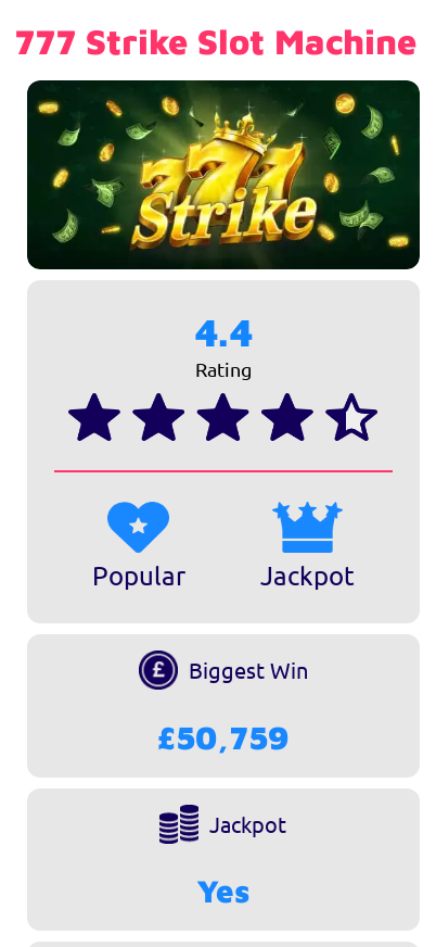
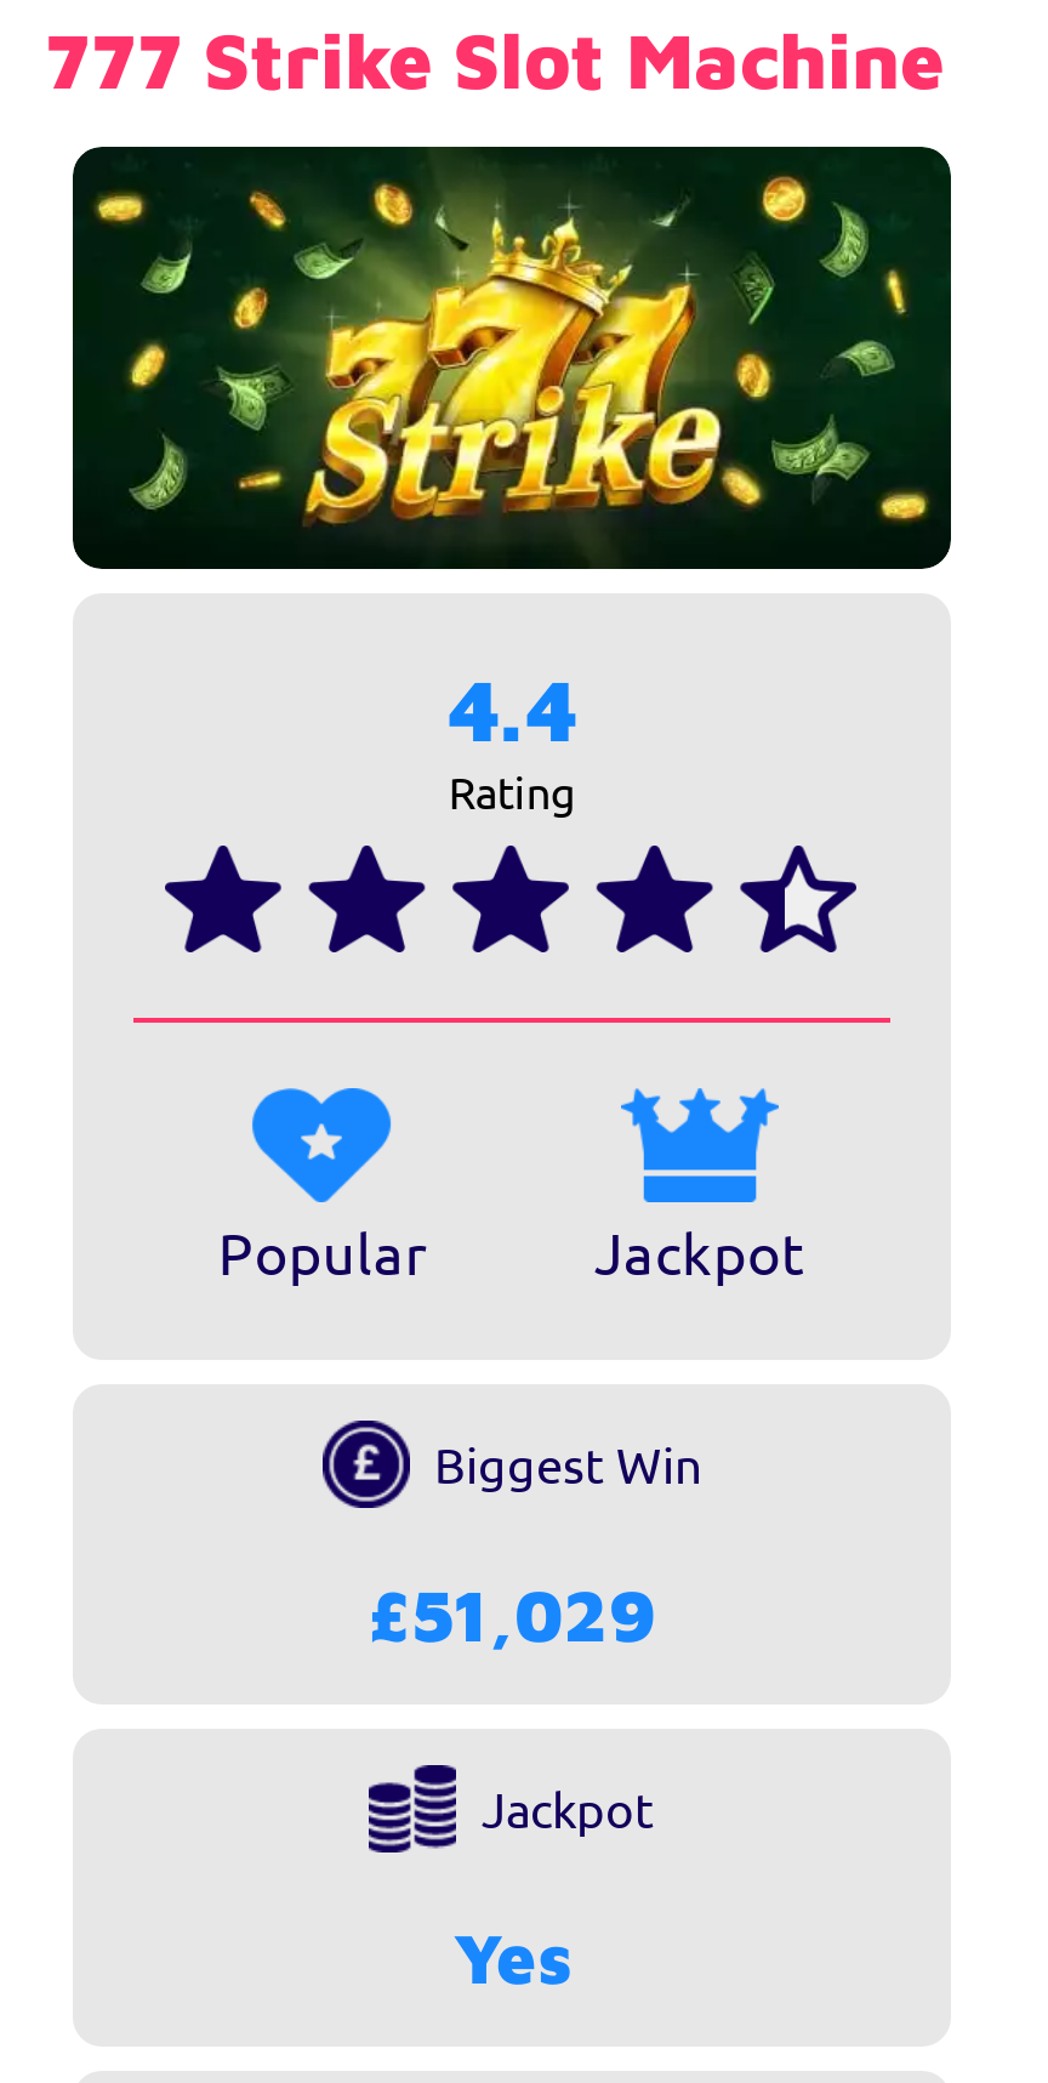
- £50,759
+ £51,029
